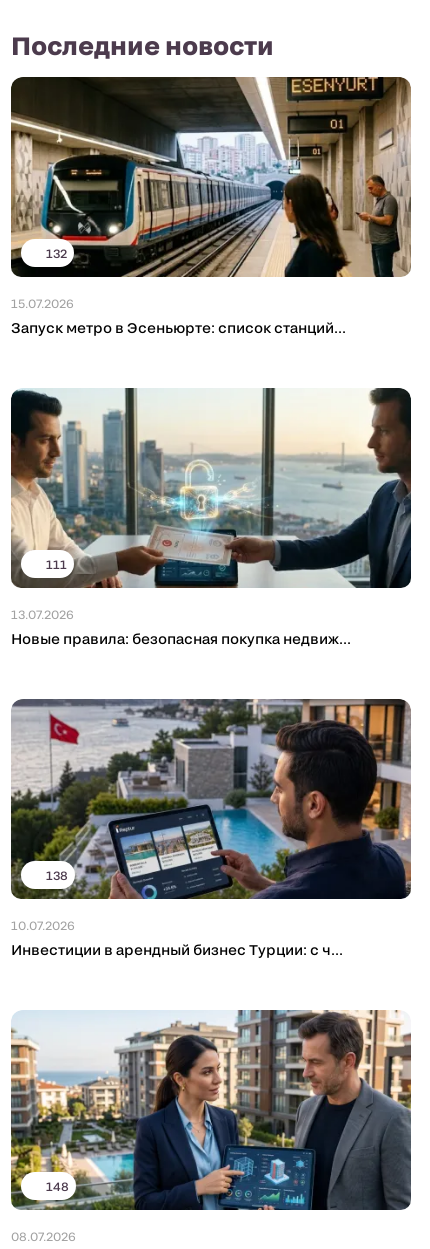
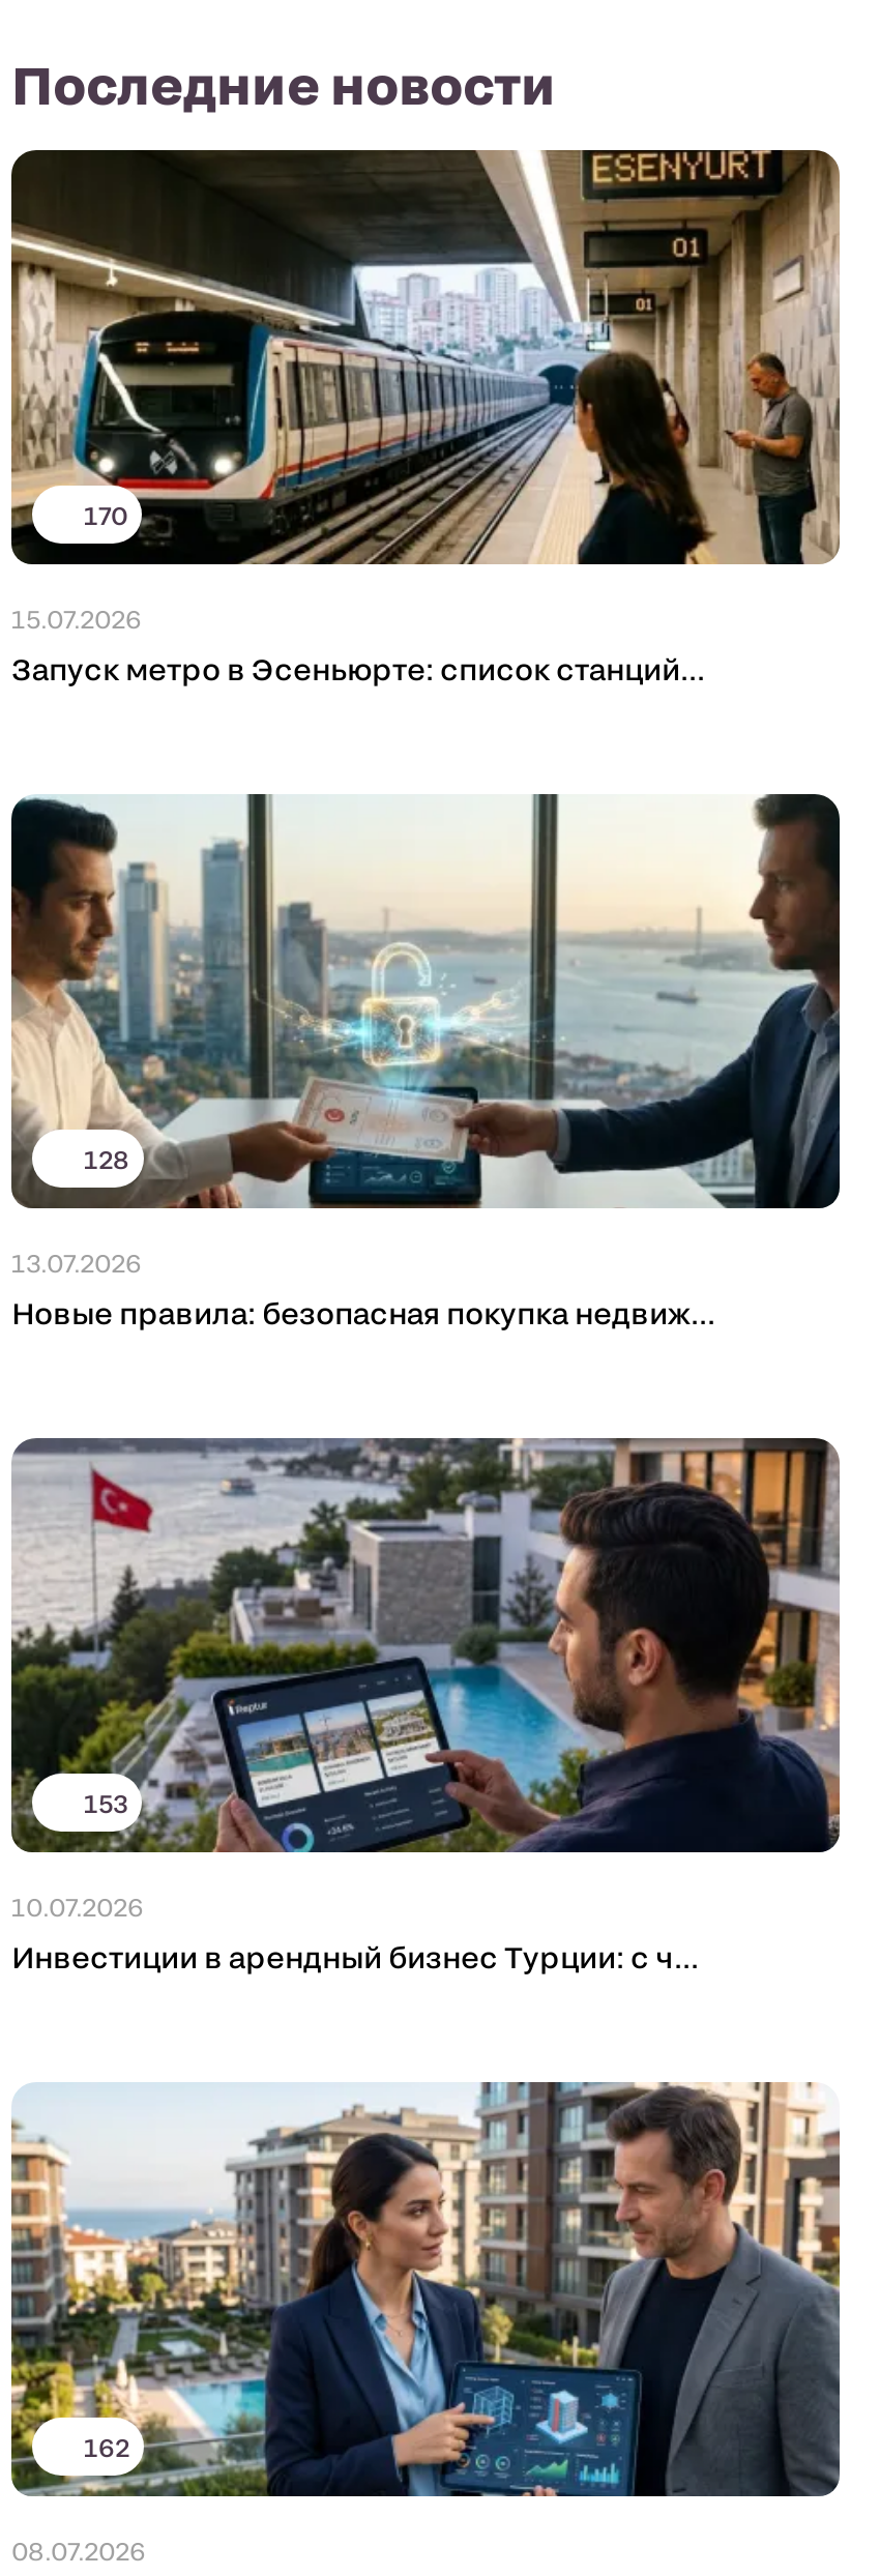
- 132
+ 170

- 111
+ 128

- 138
+ 153

- 148
+ 162
